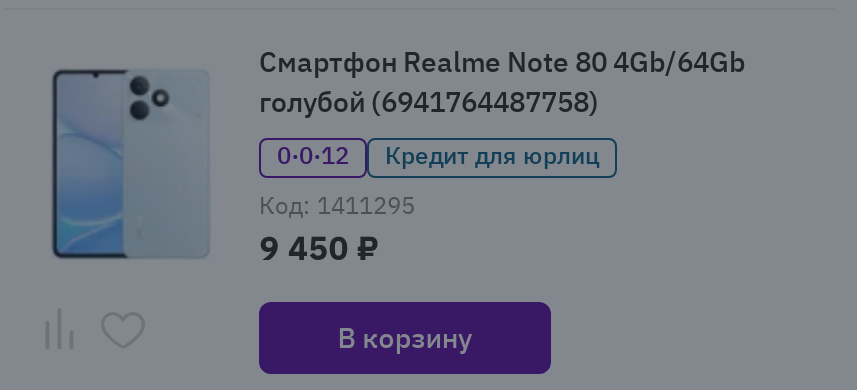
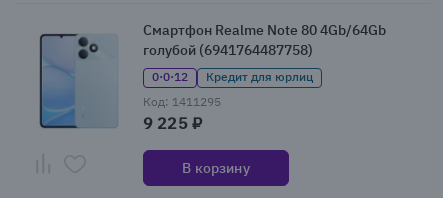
- 9 450 ₽
+ 9 225 ₽
